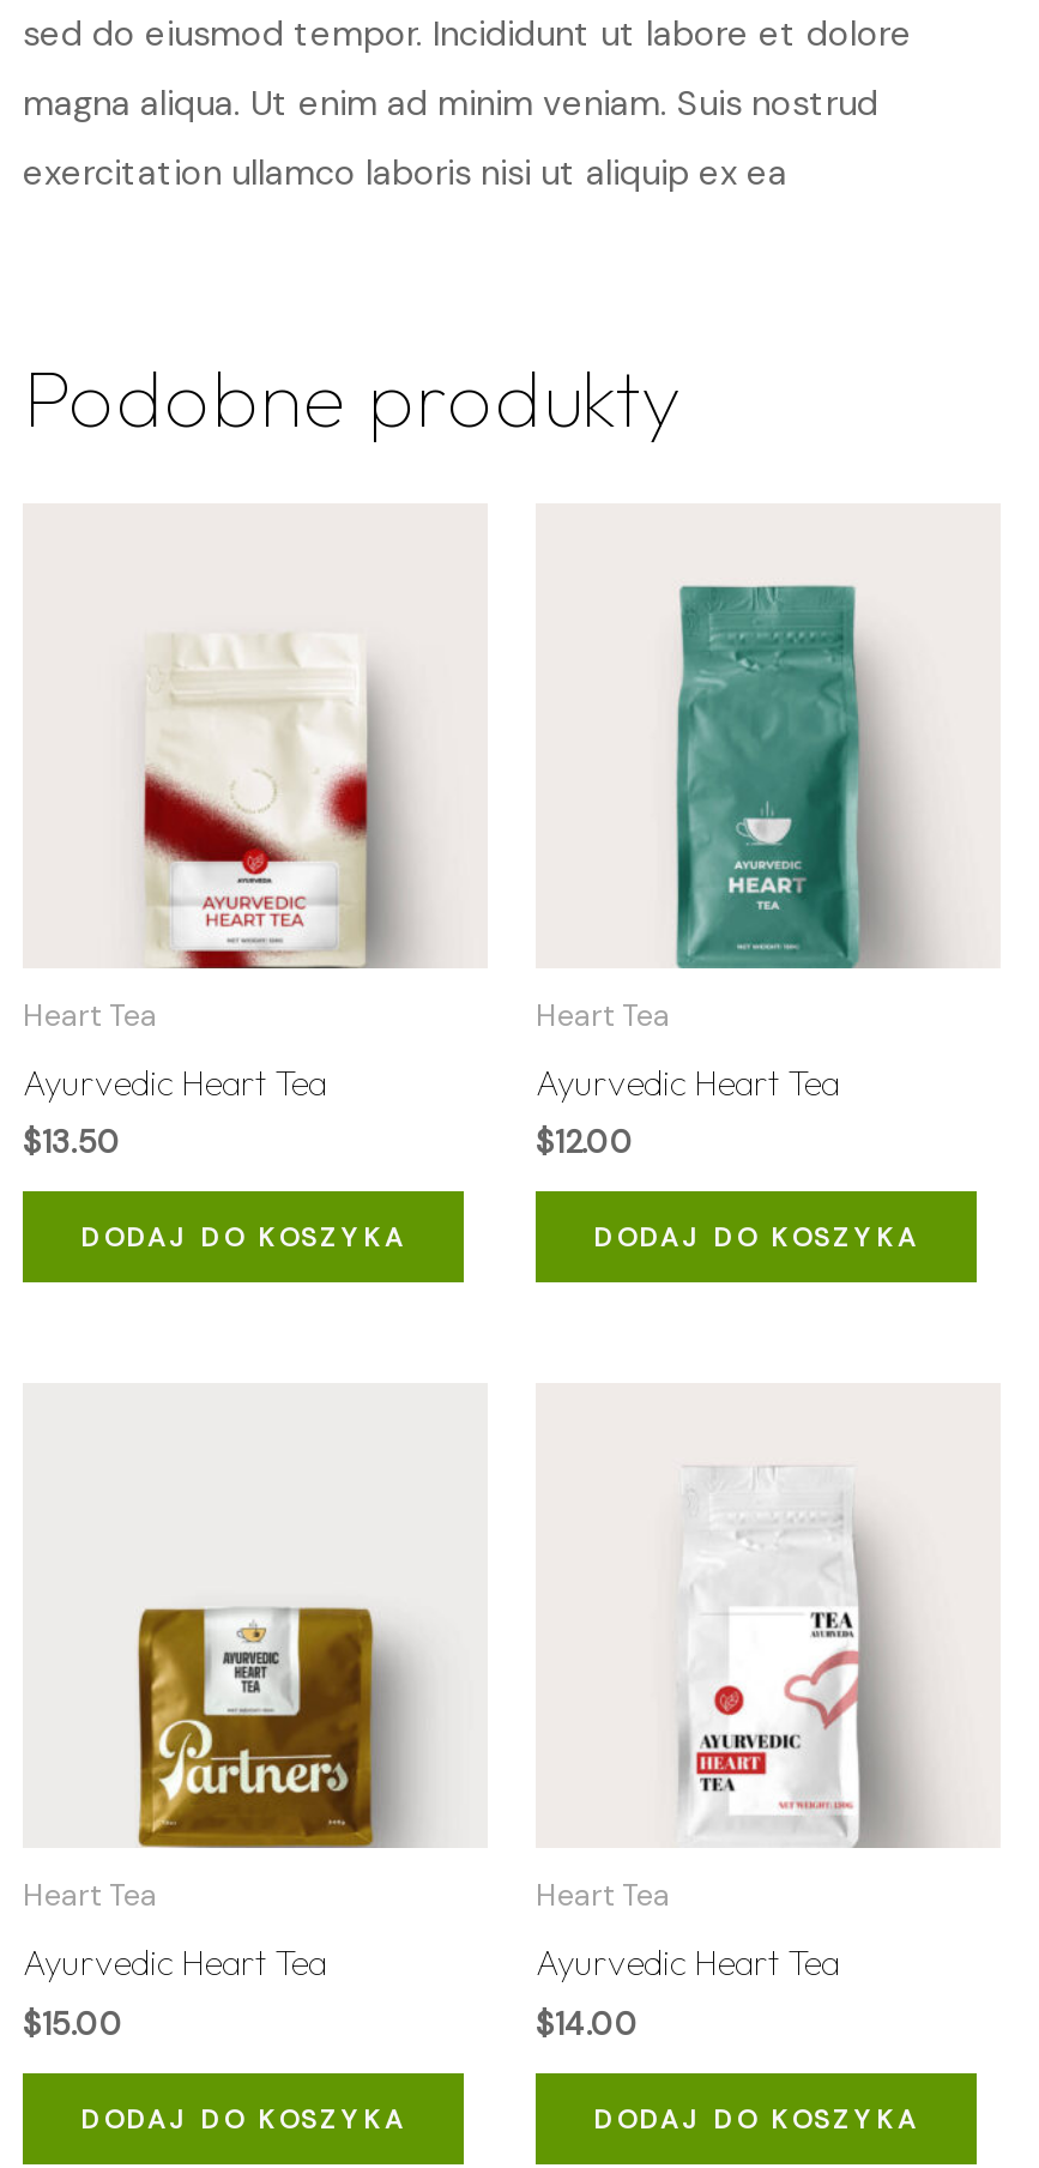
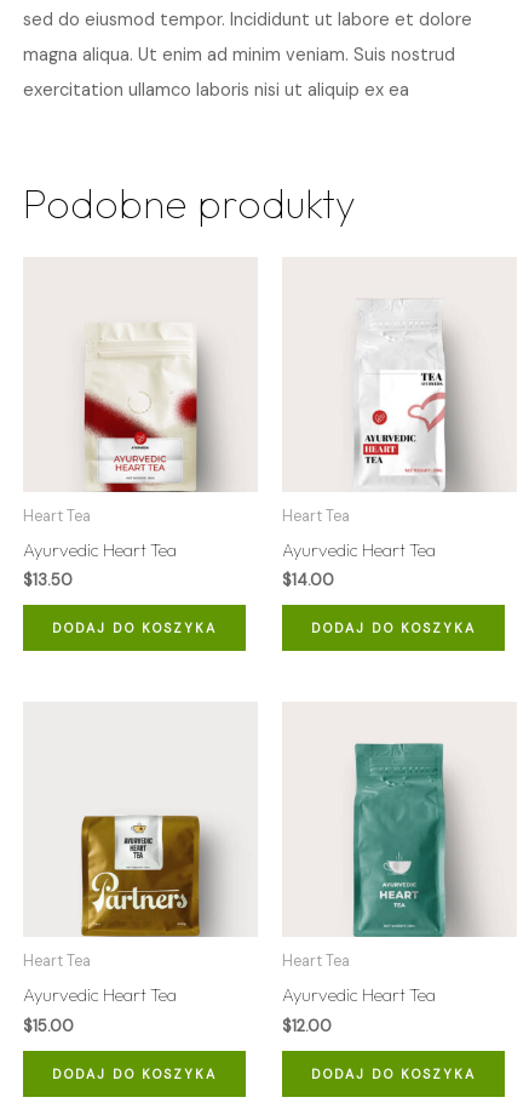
moved down: [image]

- $12.00
+ $14.00

moved up: [image]

- $14.00
+ $12.00
